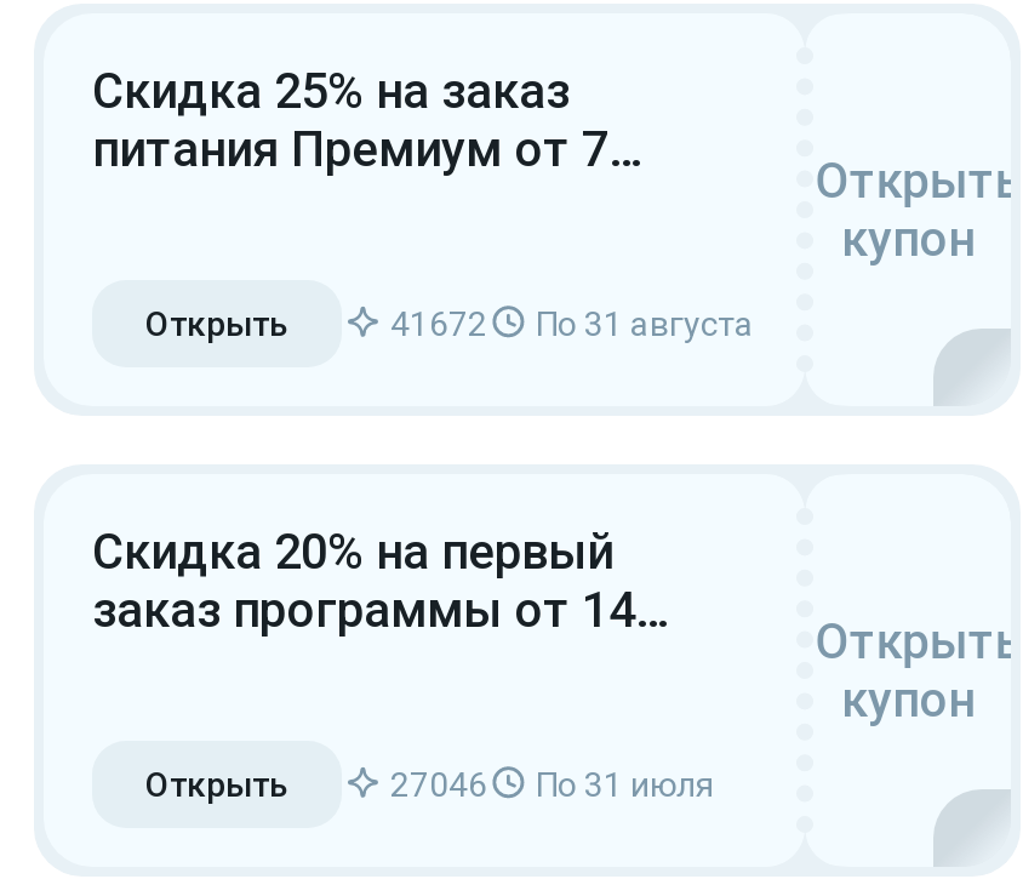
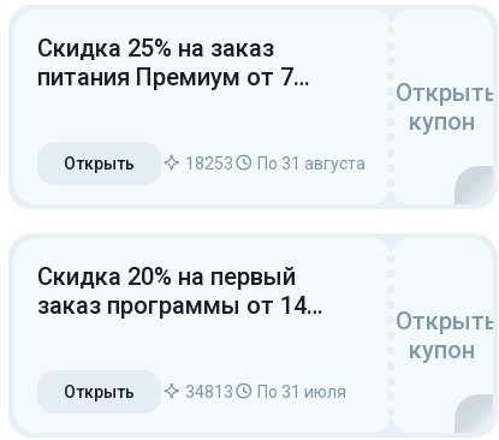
- 41672 По 31 августа
+ 18253 По 31 августа

- 27046 По 31 июля
+ 34813 По 31 июля
